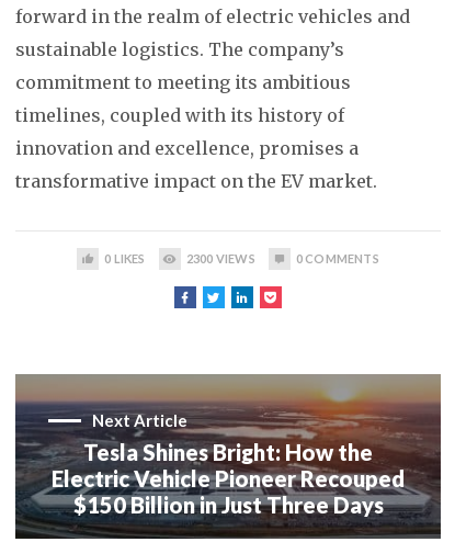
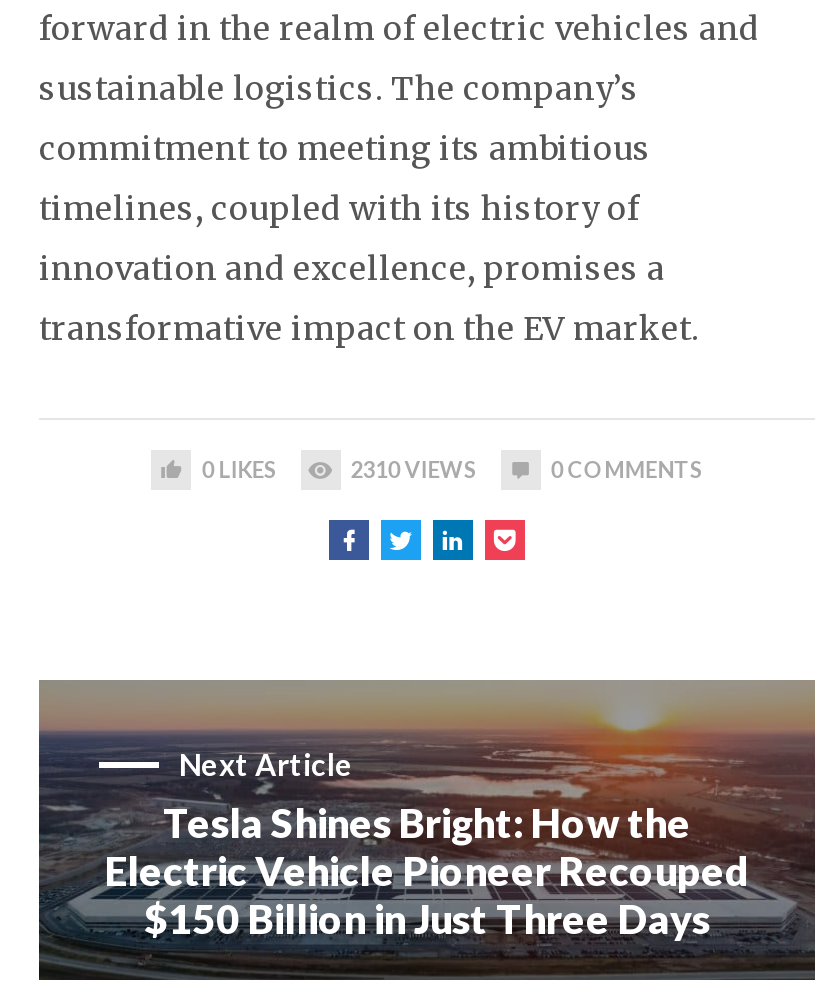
- 2300 VIEWS
+ 2310 VIEWS
